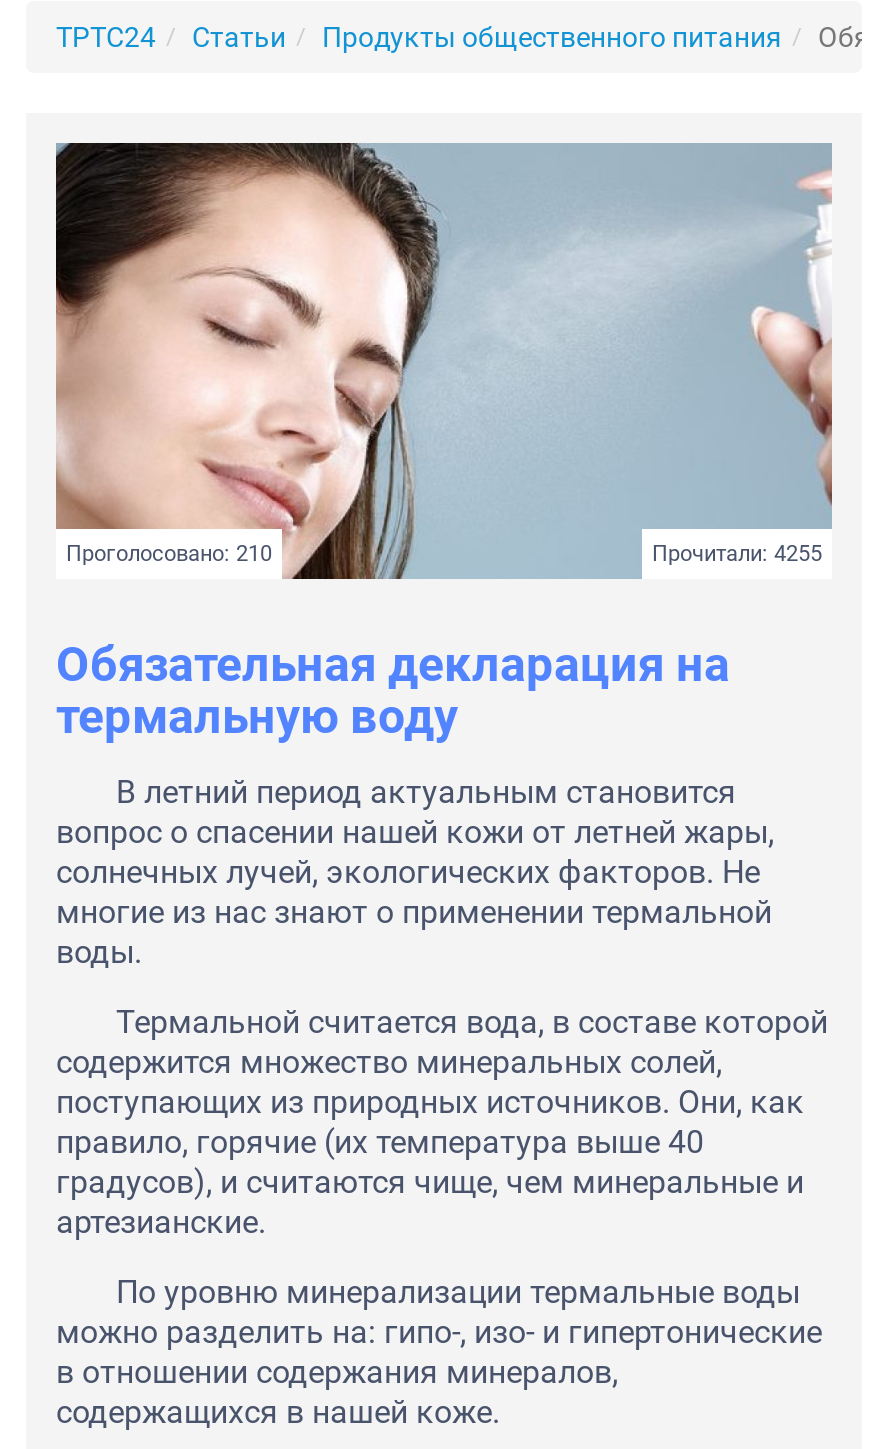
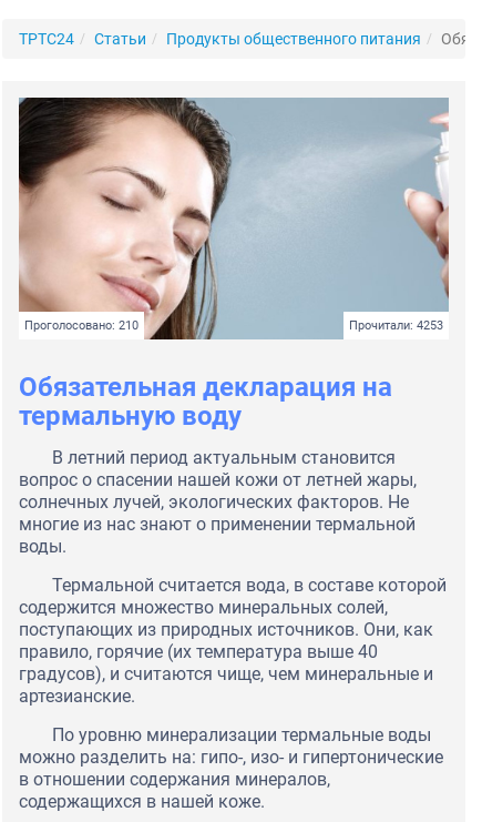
- Прочитали: 4255
+ Прочитали: 4253
